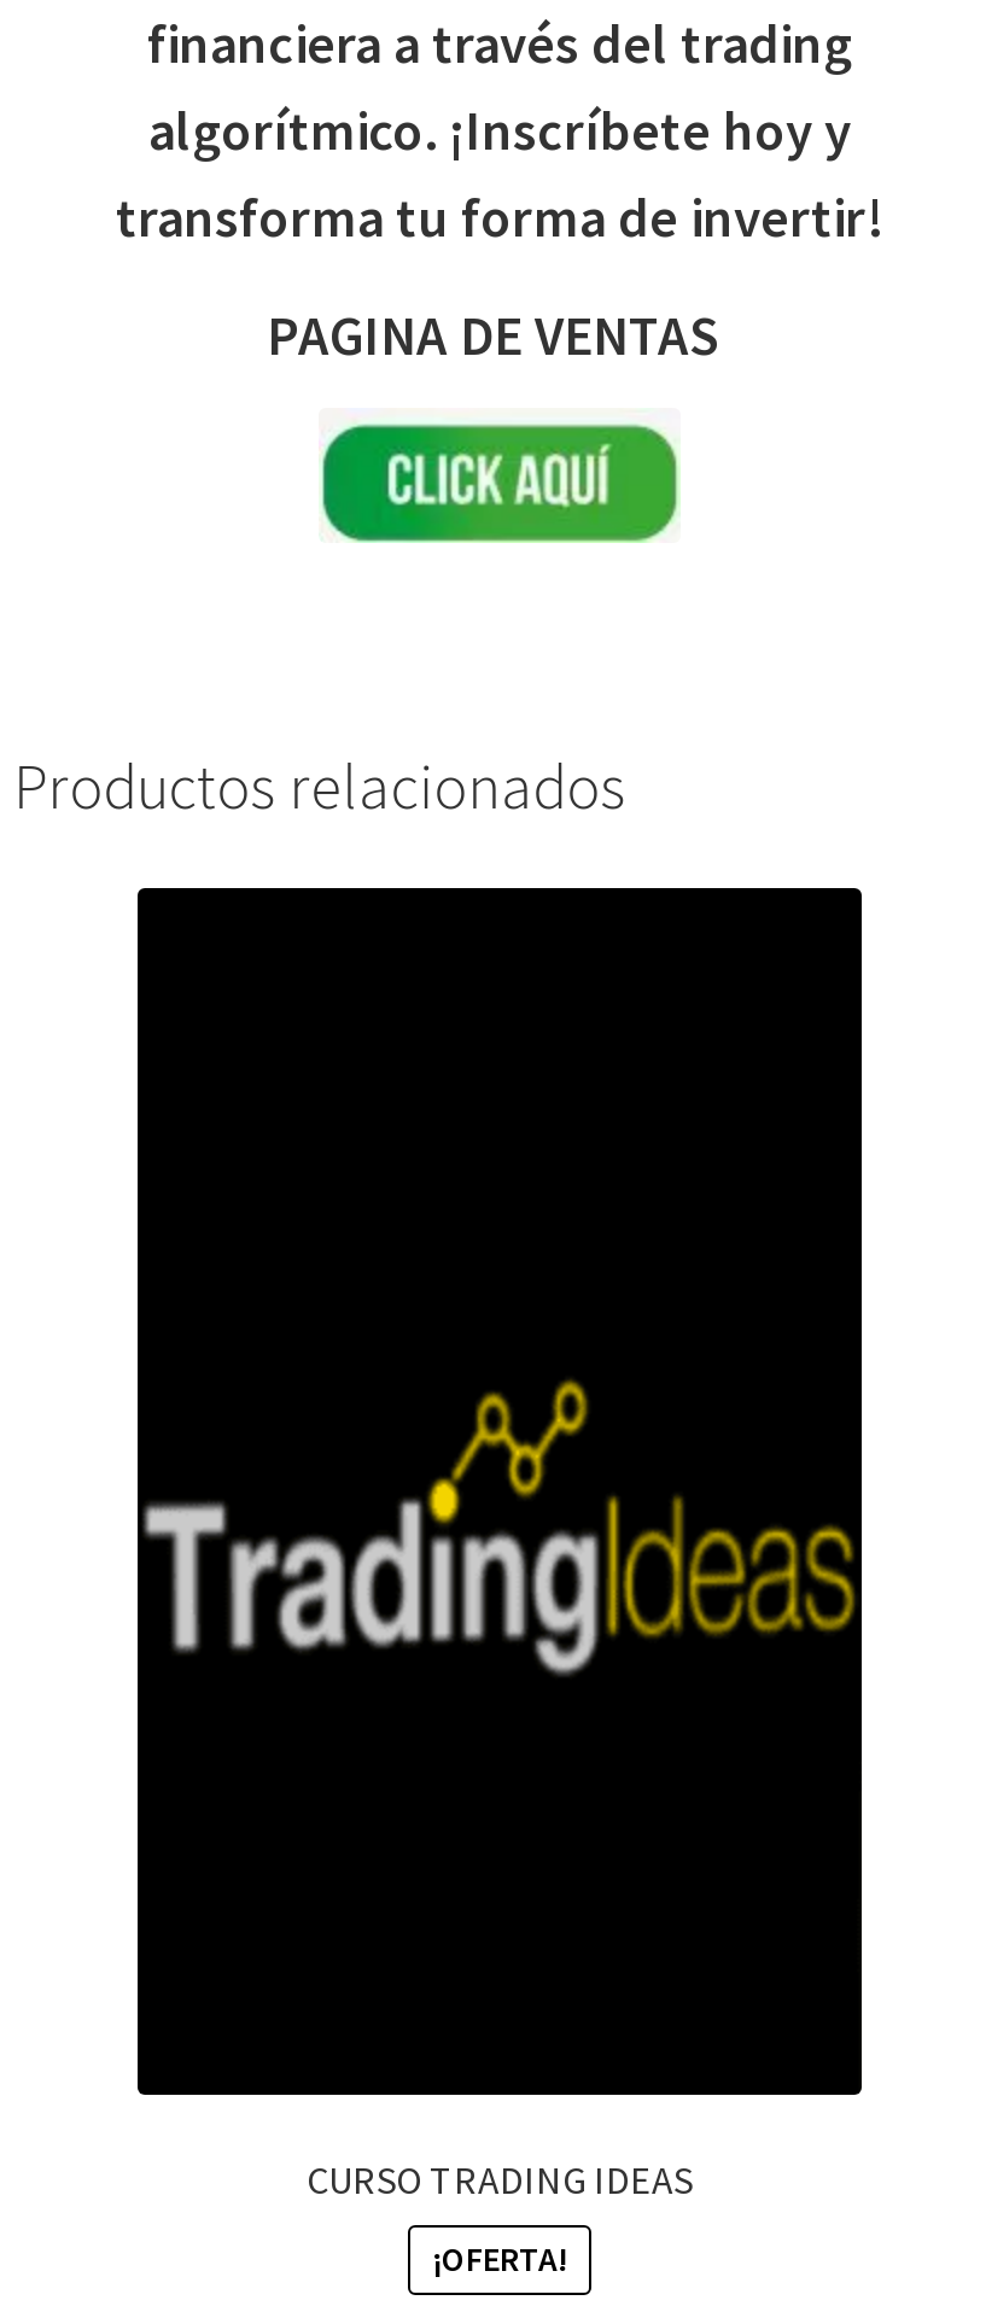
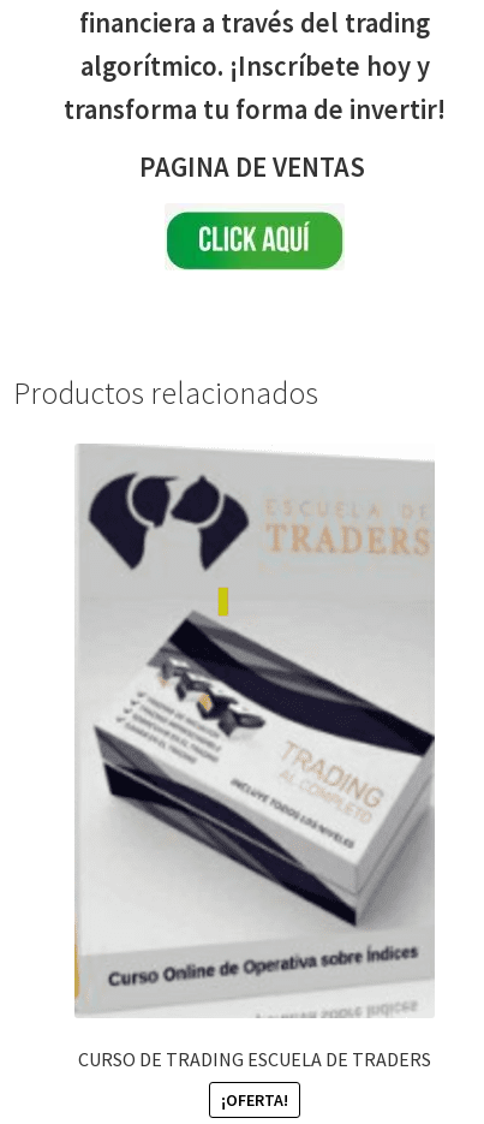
- [image]
- CURSO TRADING IDEAS
+ [image]
+ CURSO DE TRADING ESCUELA DE TRADERS
